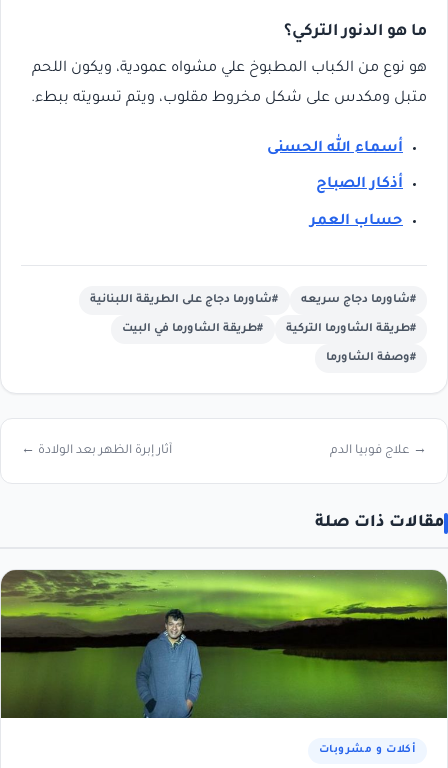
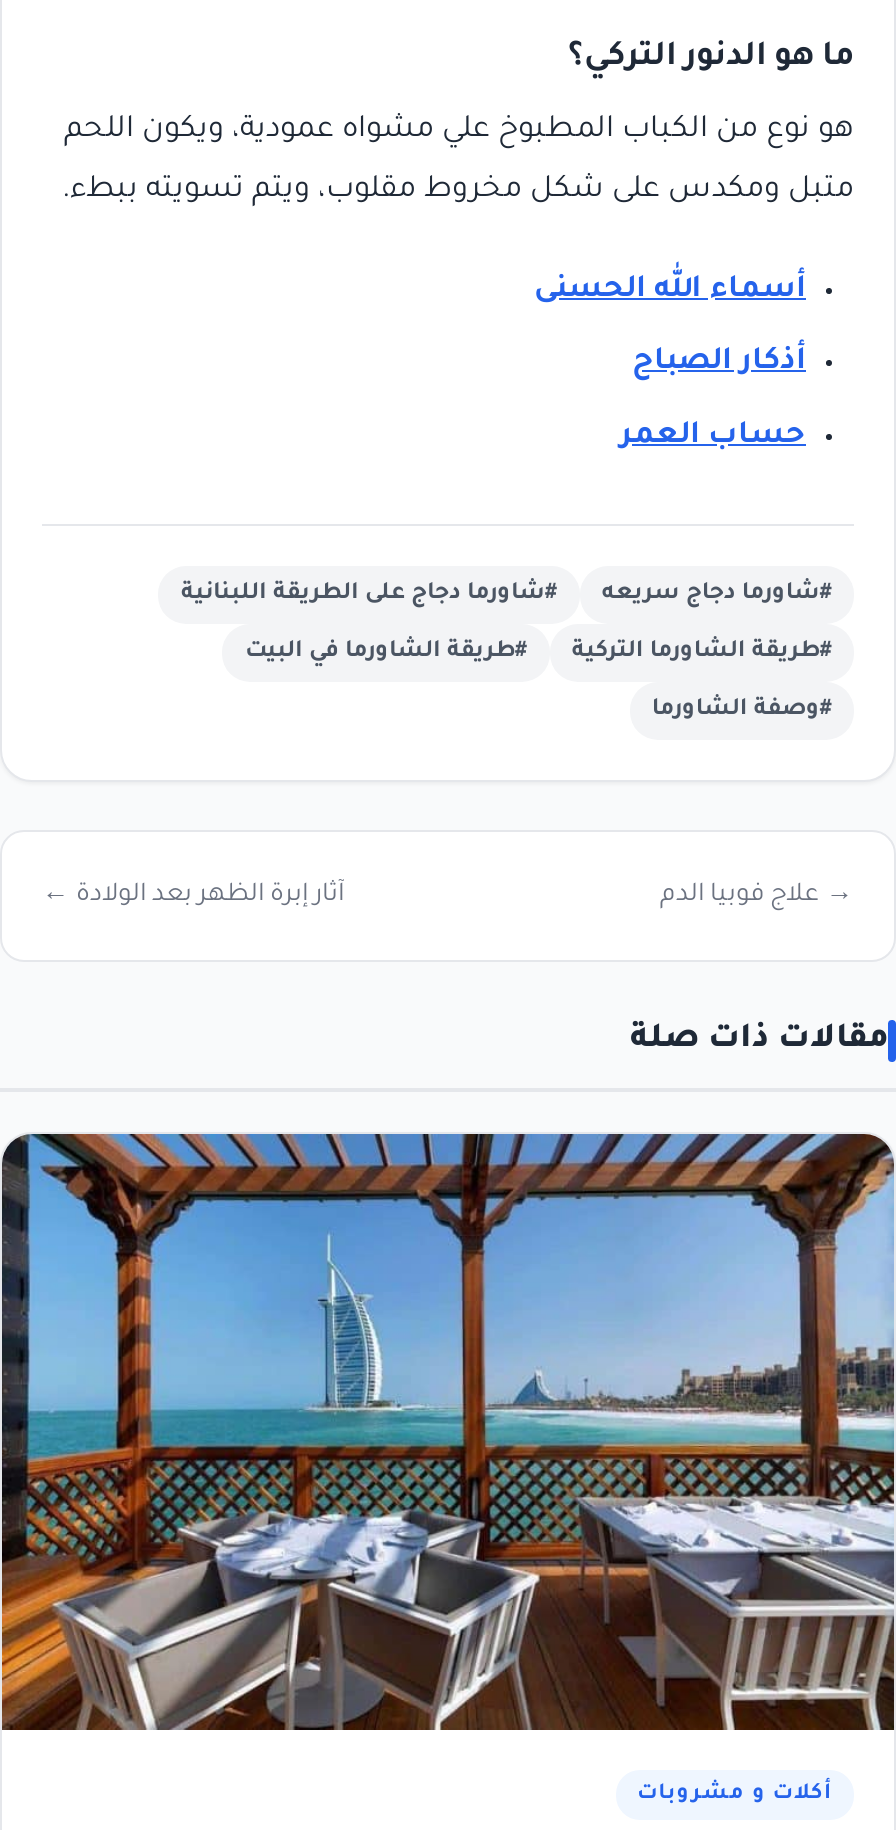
- [image]
+ [image]
